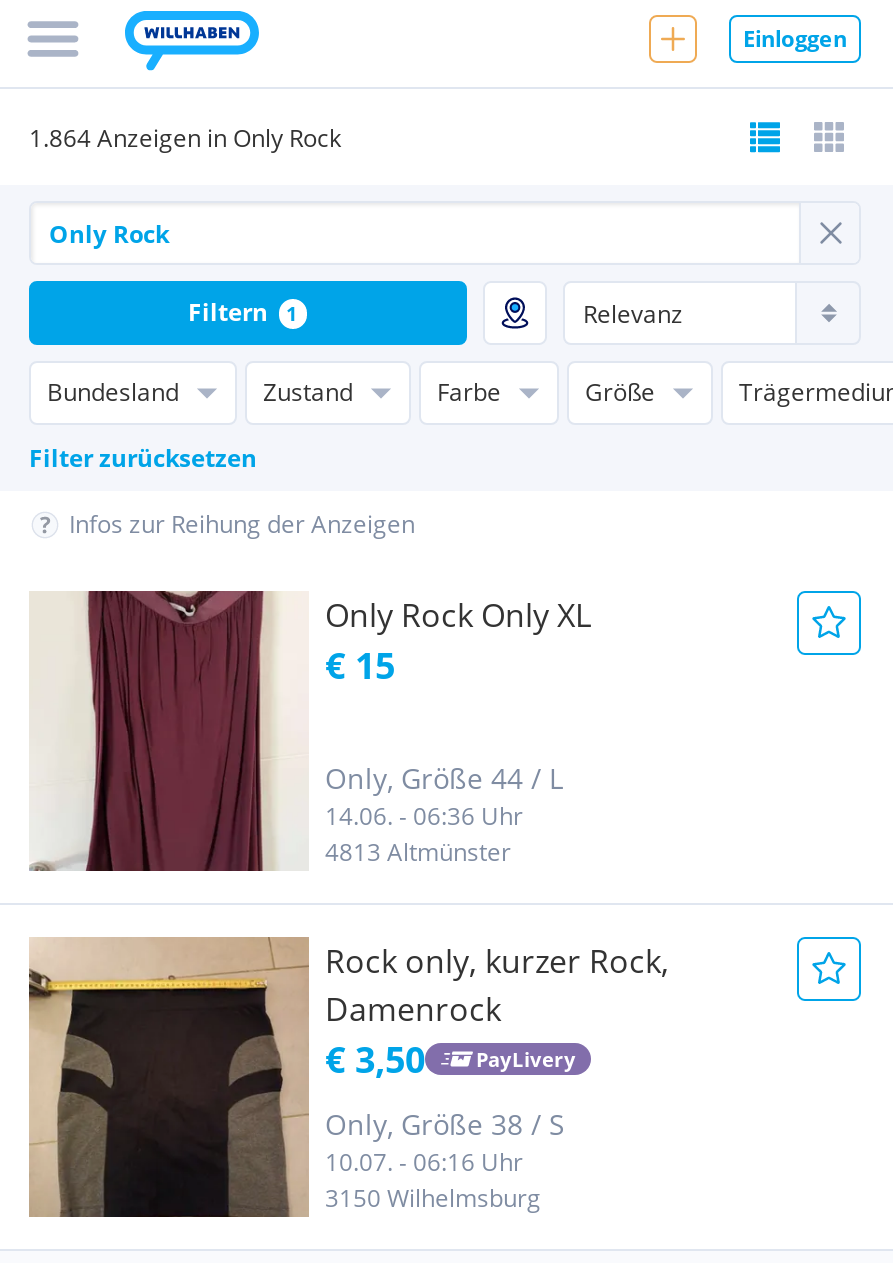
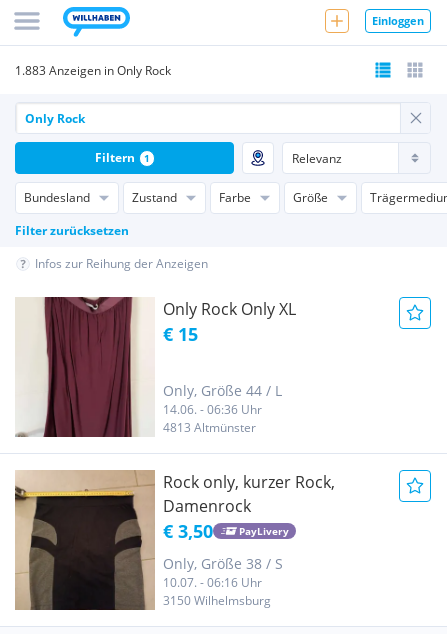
- 1.864 Anzeigen in Only Rock
+ 1.883 Anzeigen in Only Rock
